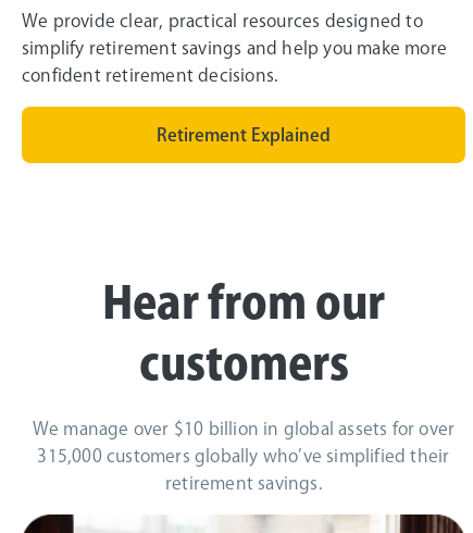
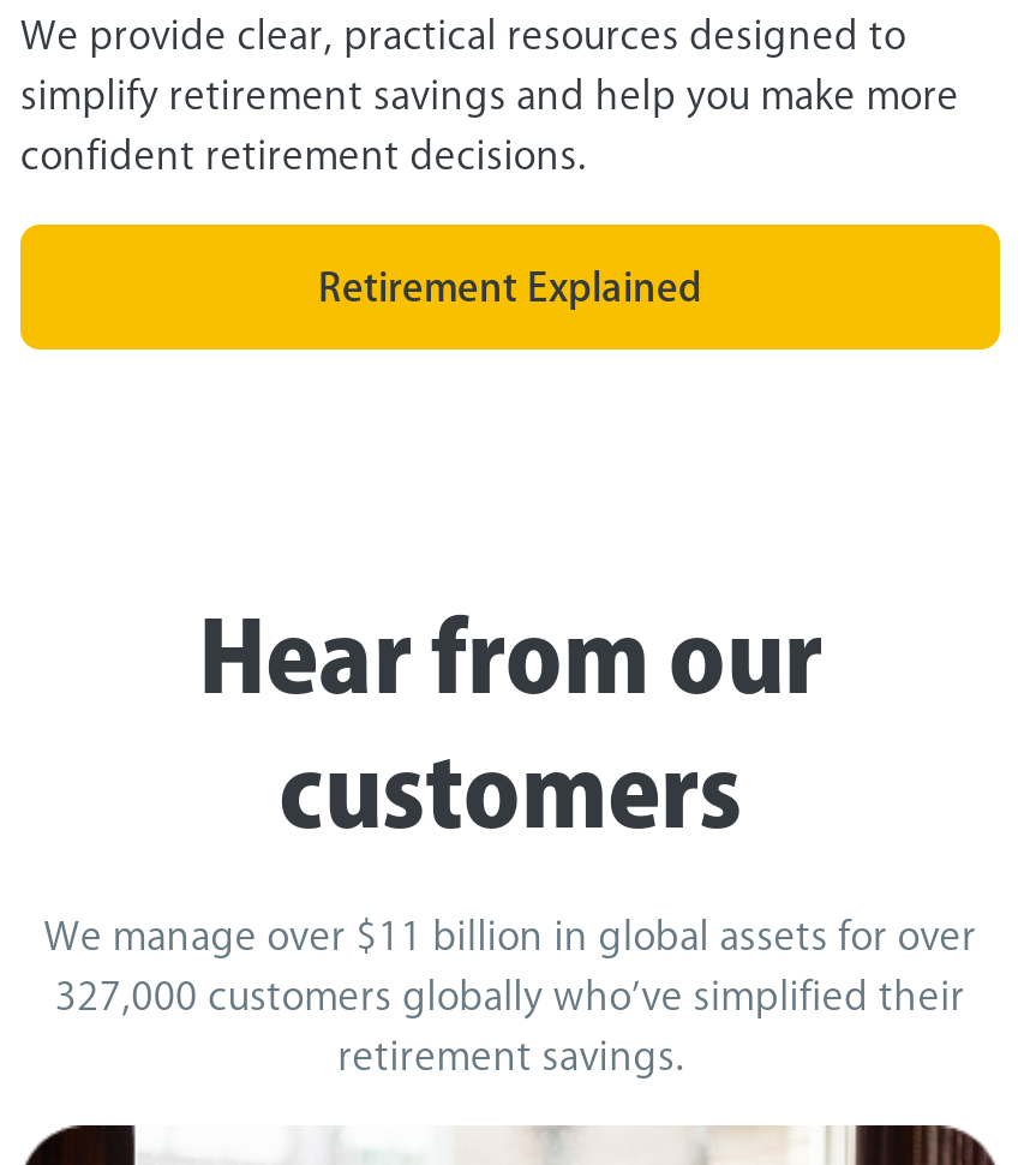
- We manage over $10 billion in global assets for over
+ We manage over $11 billion in global assets for over

- 315,000 customers globally who’ve simplified their
+ 327,000 customers globally who’ve simplified their
